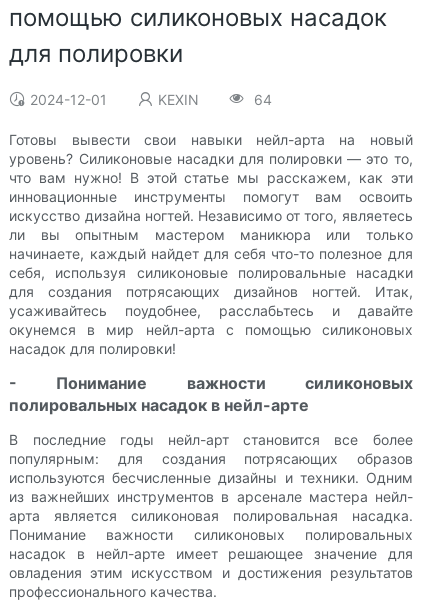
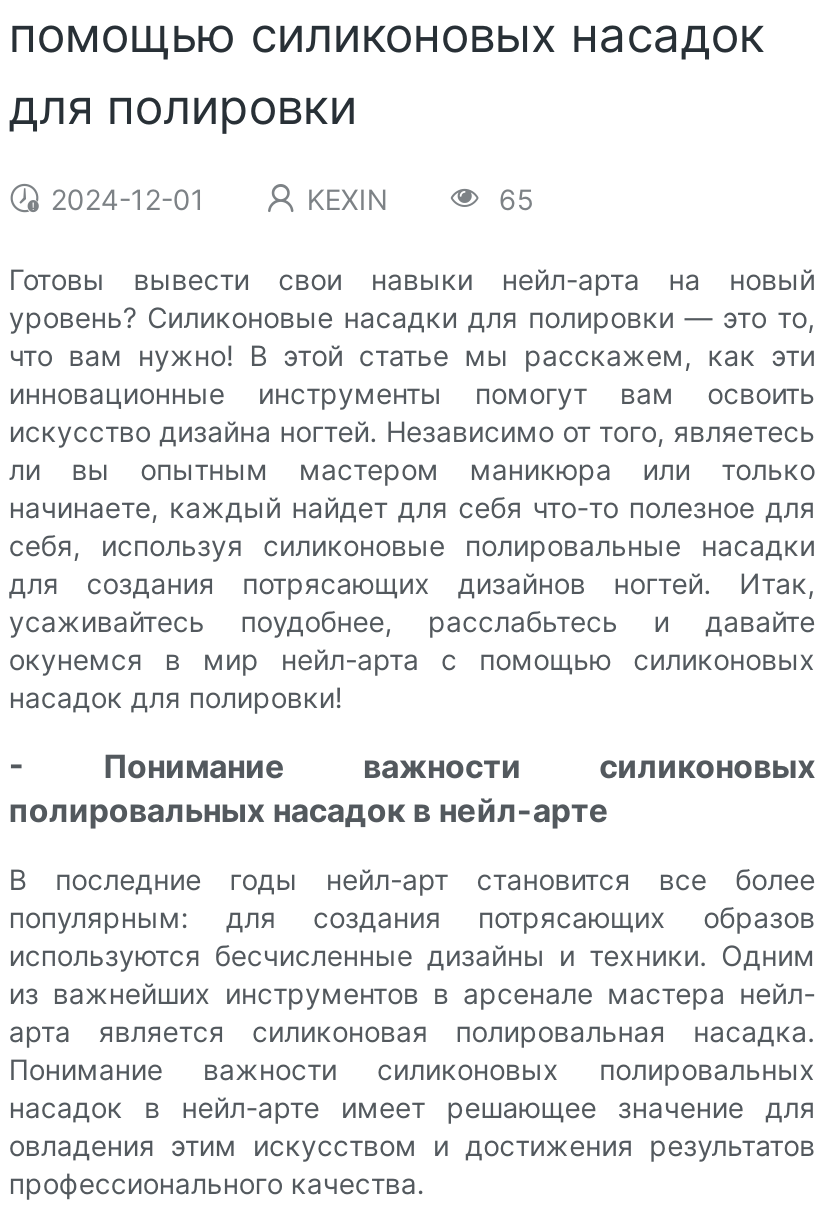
- 64
+ 65
